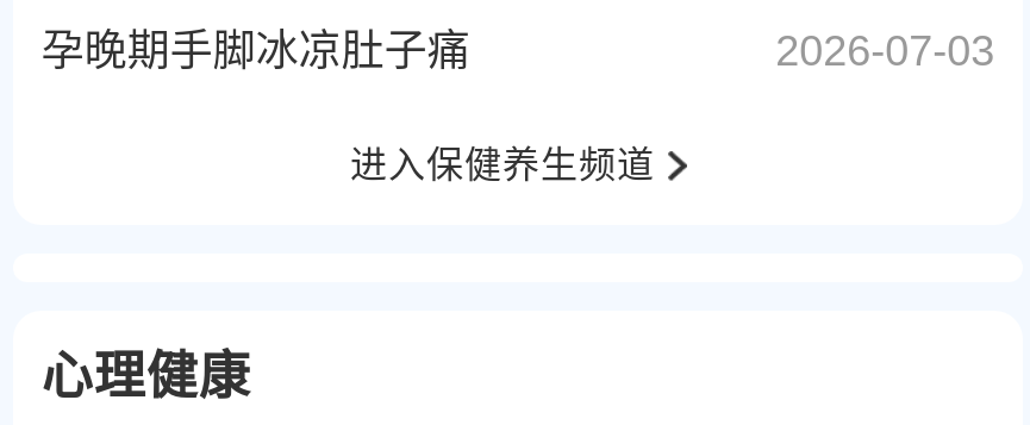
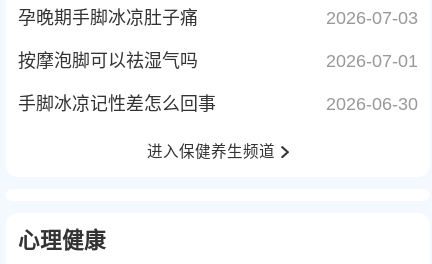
+ 2026-07-01
+ 按摩泡脚可以祛湿气吗
+ 2026-06-30
+ 手脚冰凉记性差怎么回事
